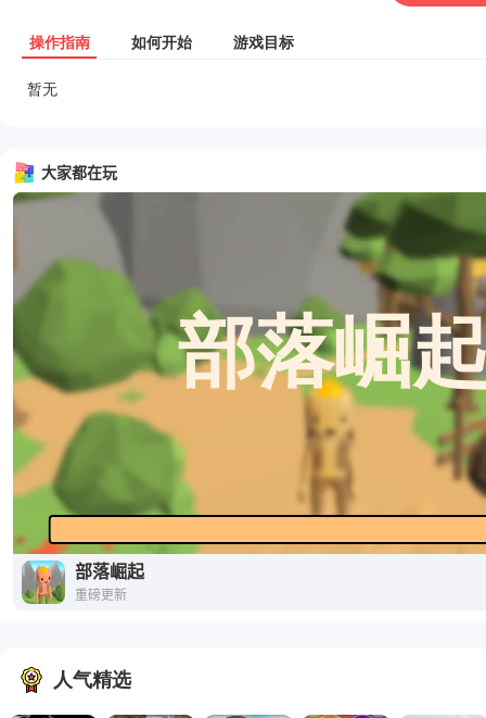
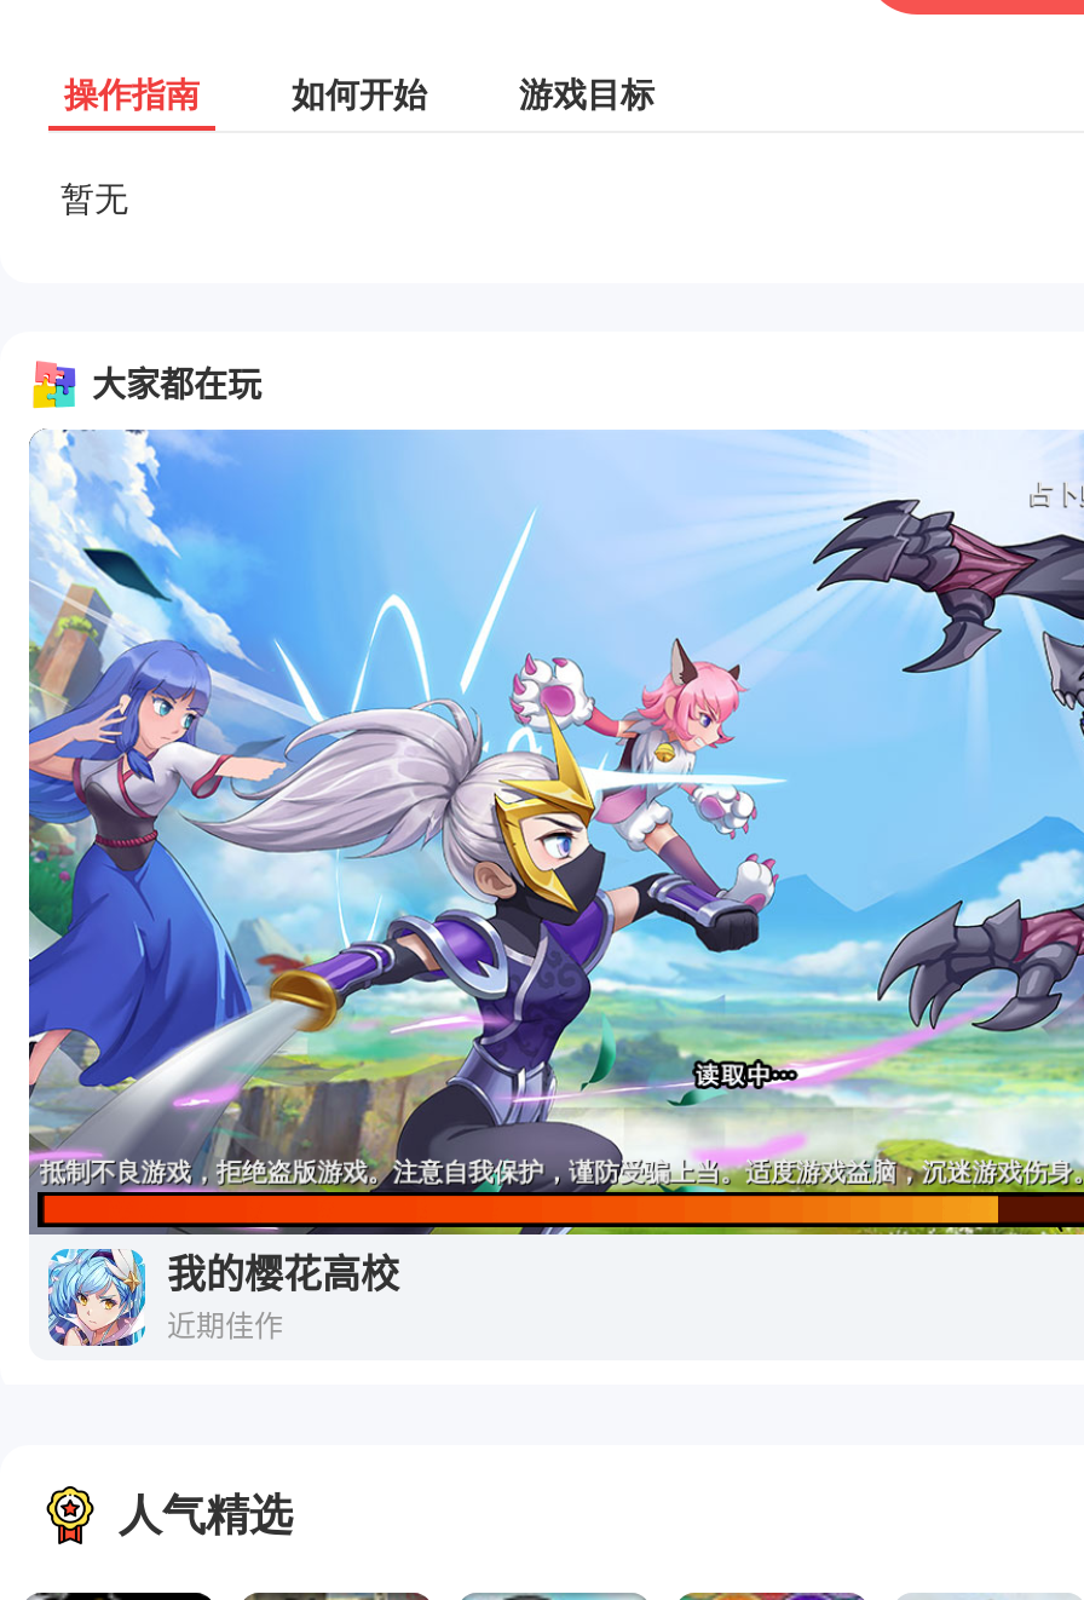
- [image]
+ [image]
